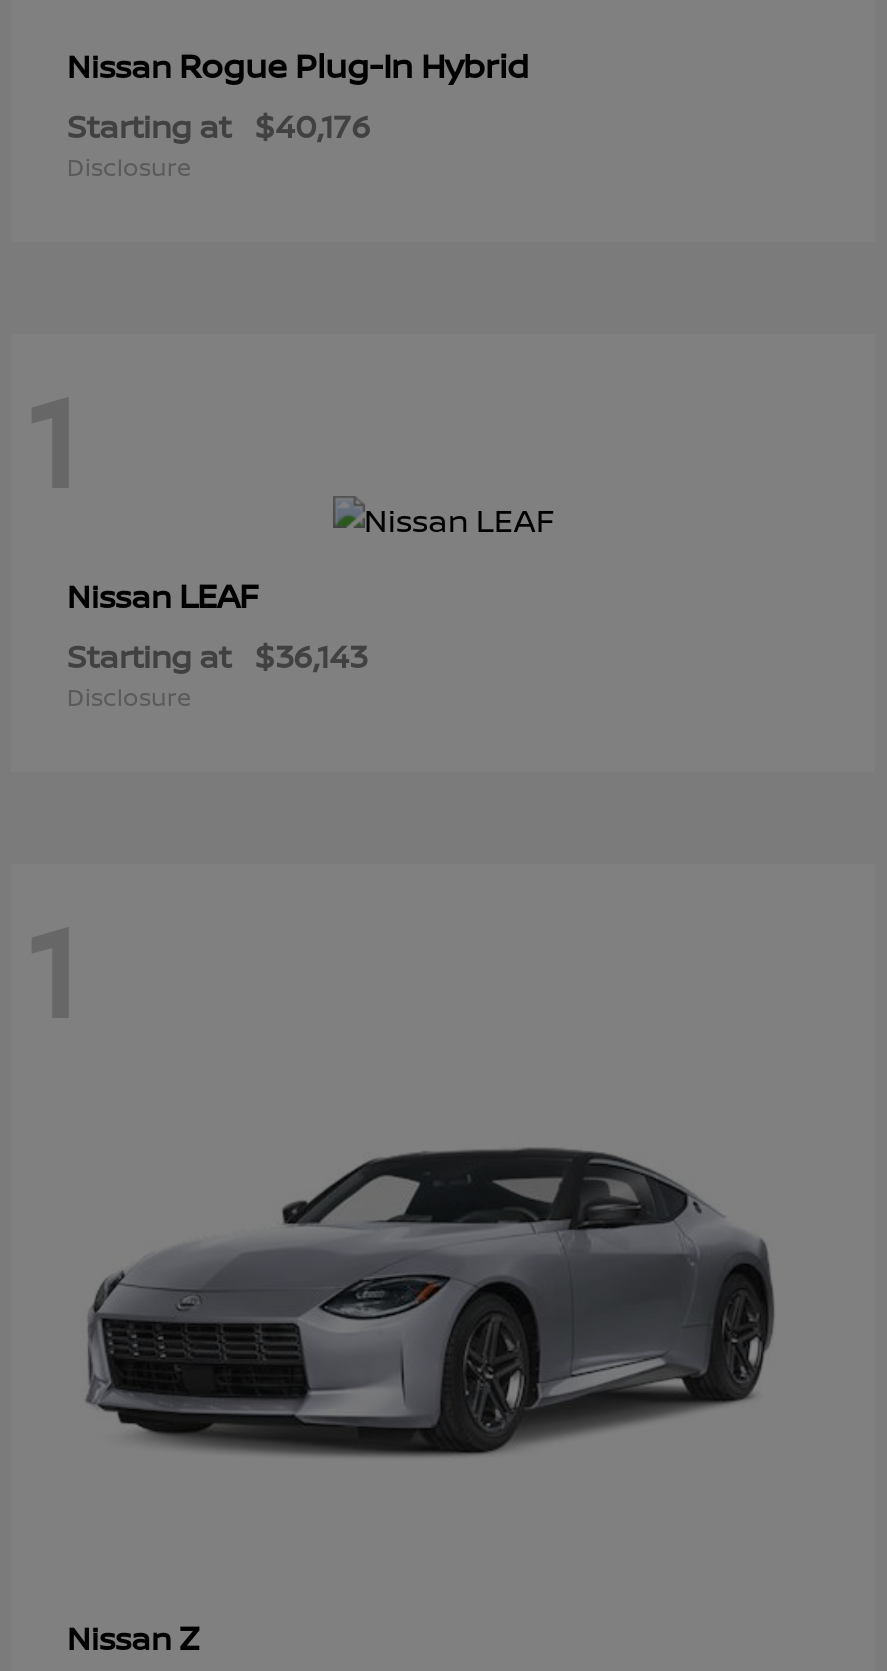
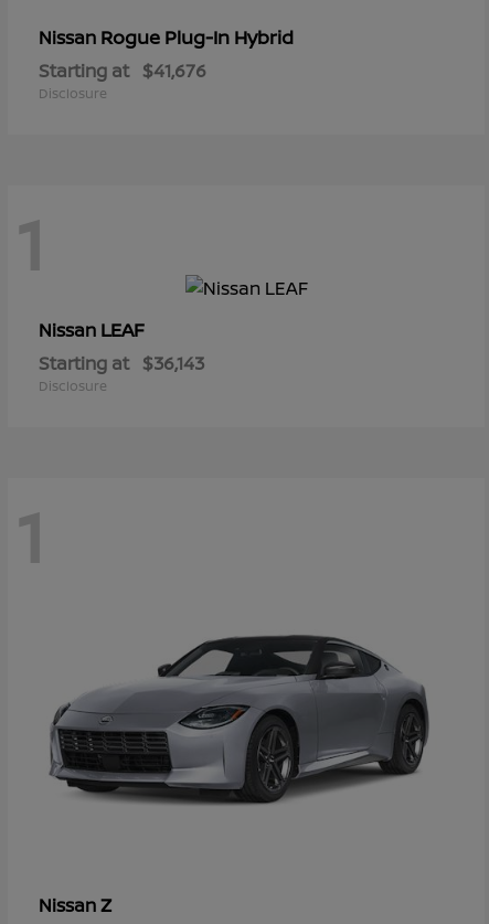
- Starting at $40,176
+ Starting at $41,676
